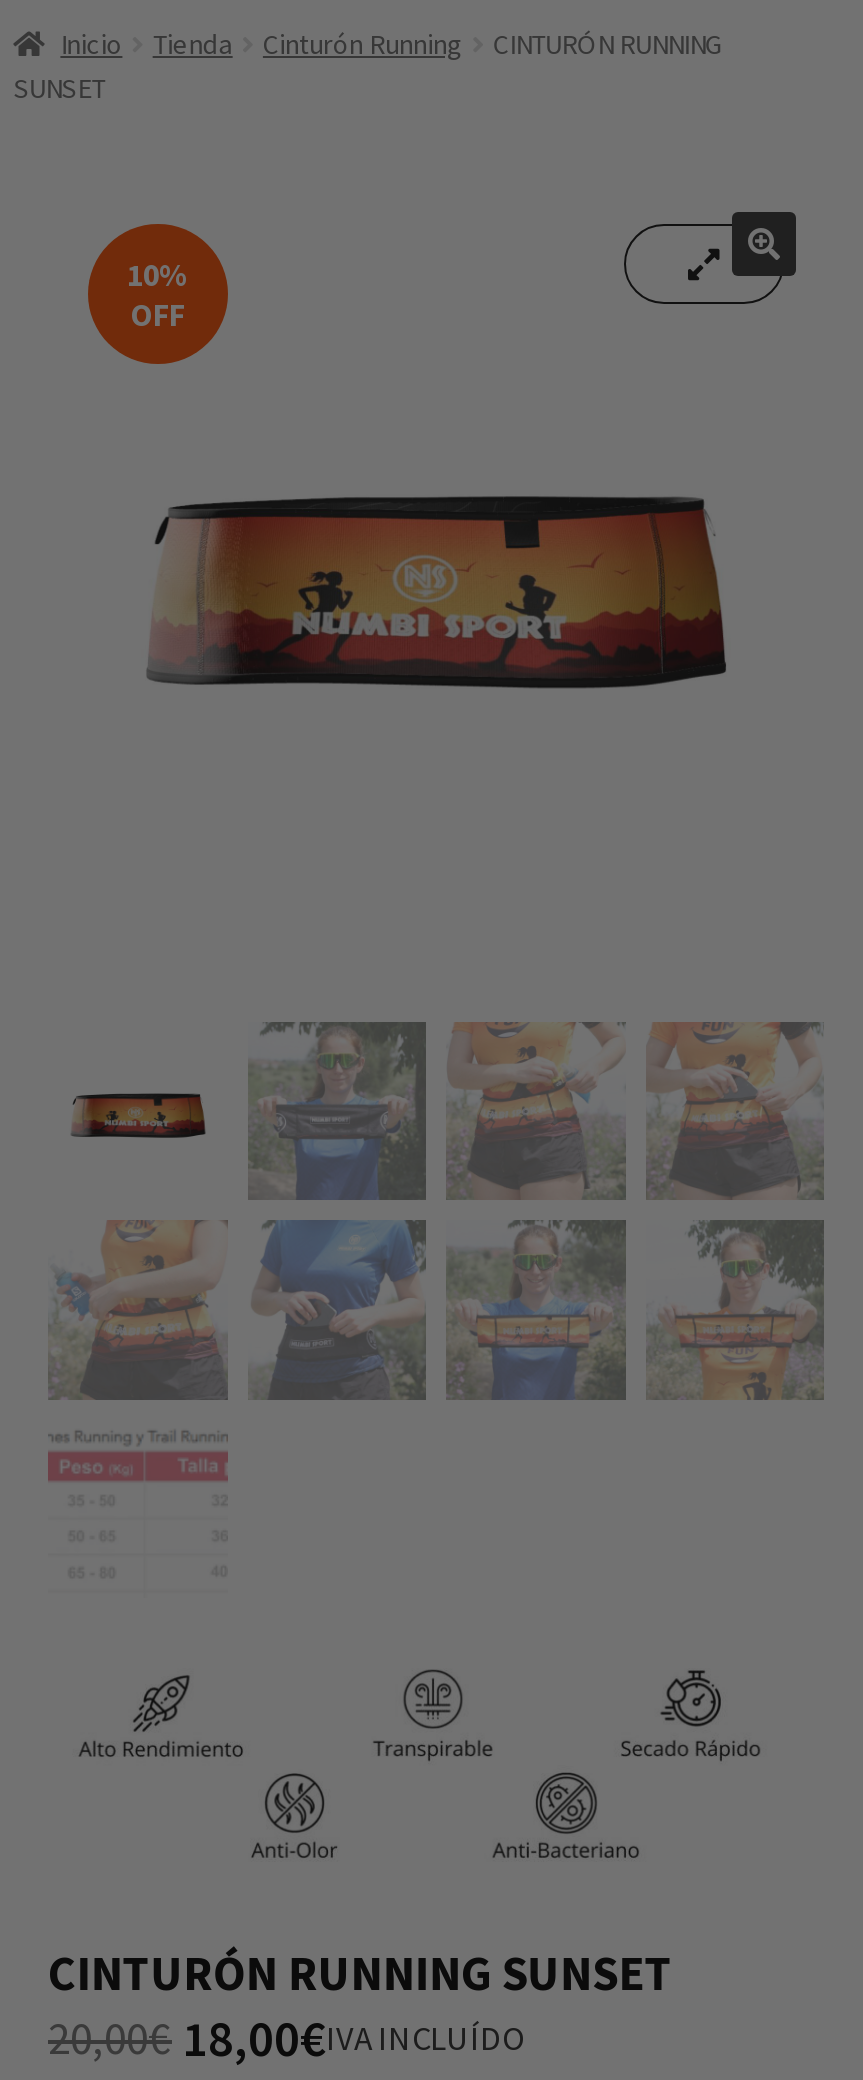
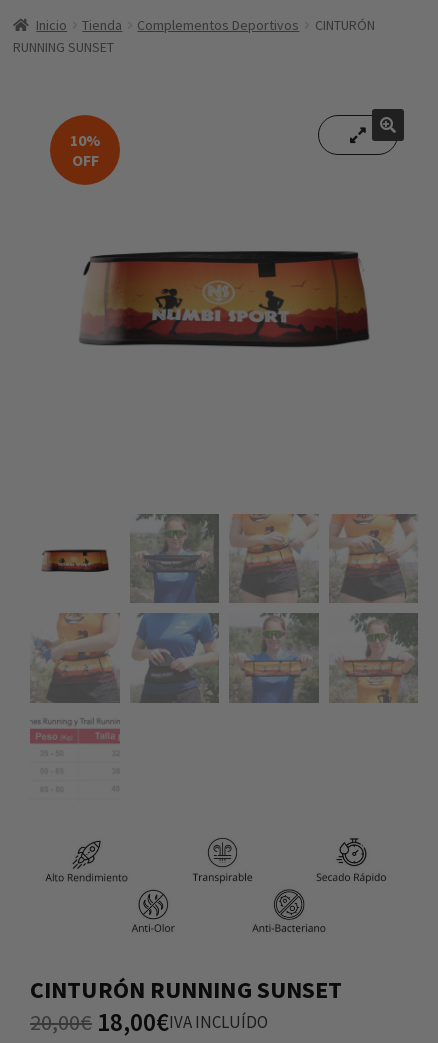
- Cinturón Running
- CINTURÓN RUNNING
- SUNSET
+ Complementos Deportivos
+ CINTURÓN
+ RUNNING SUNSET
